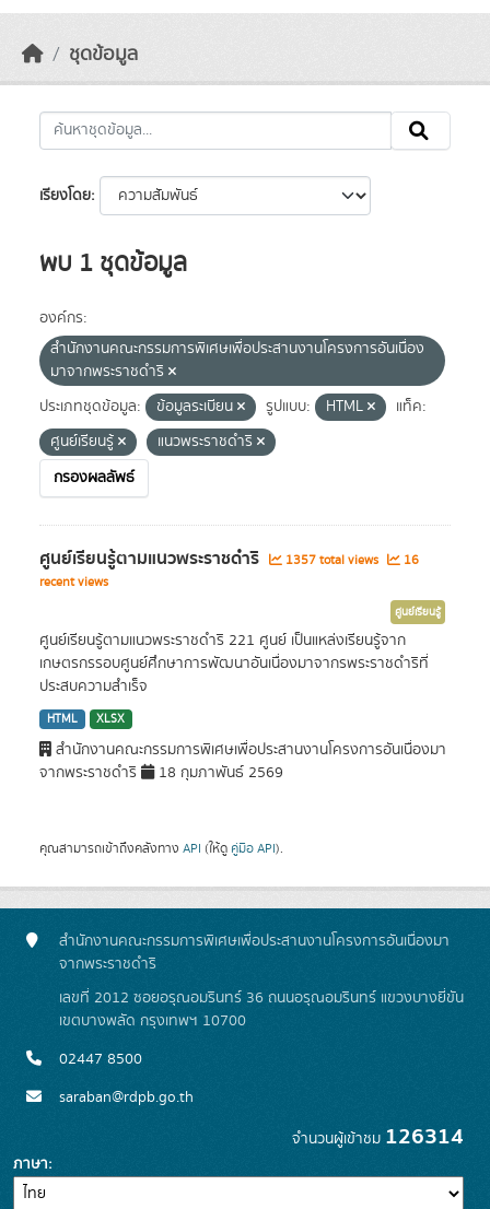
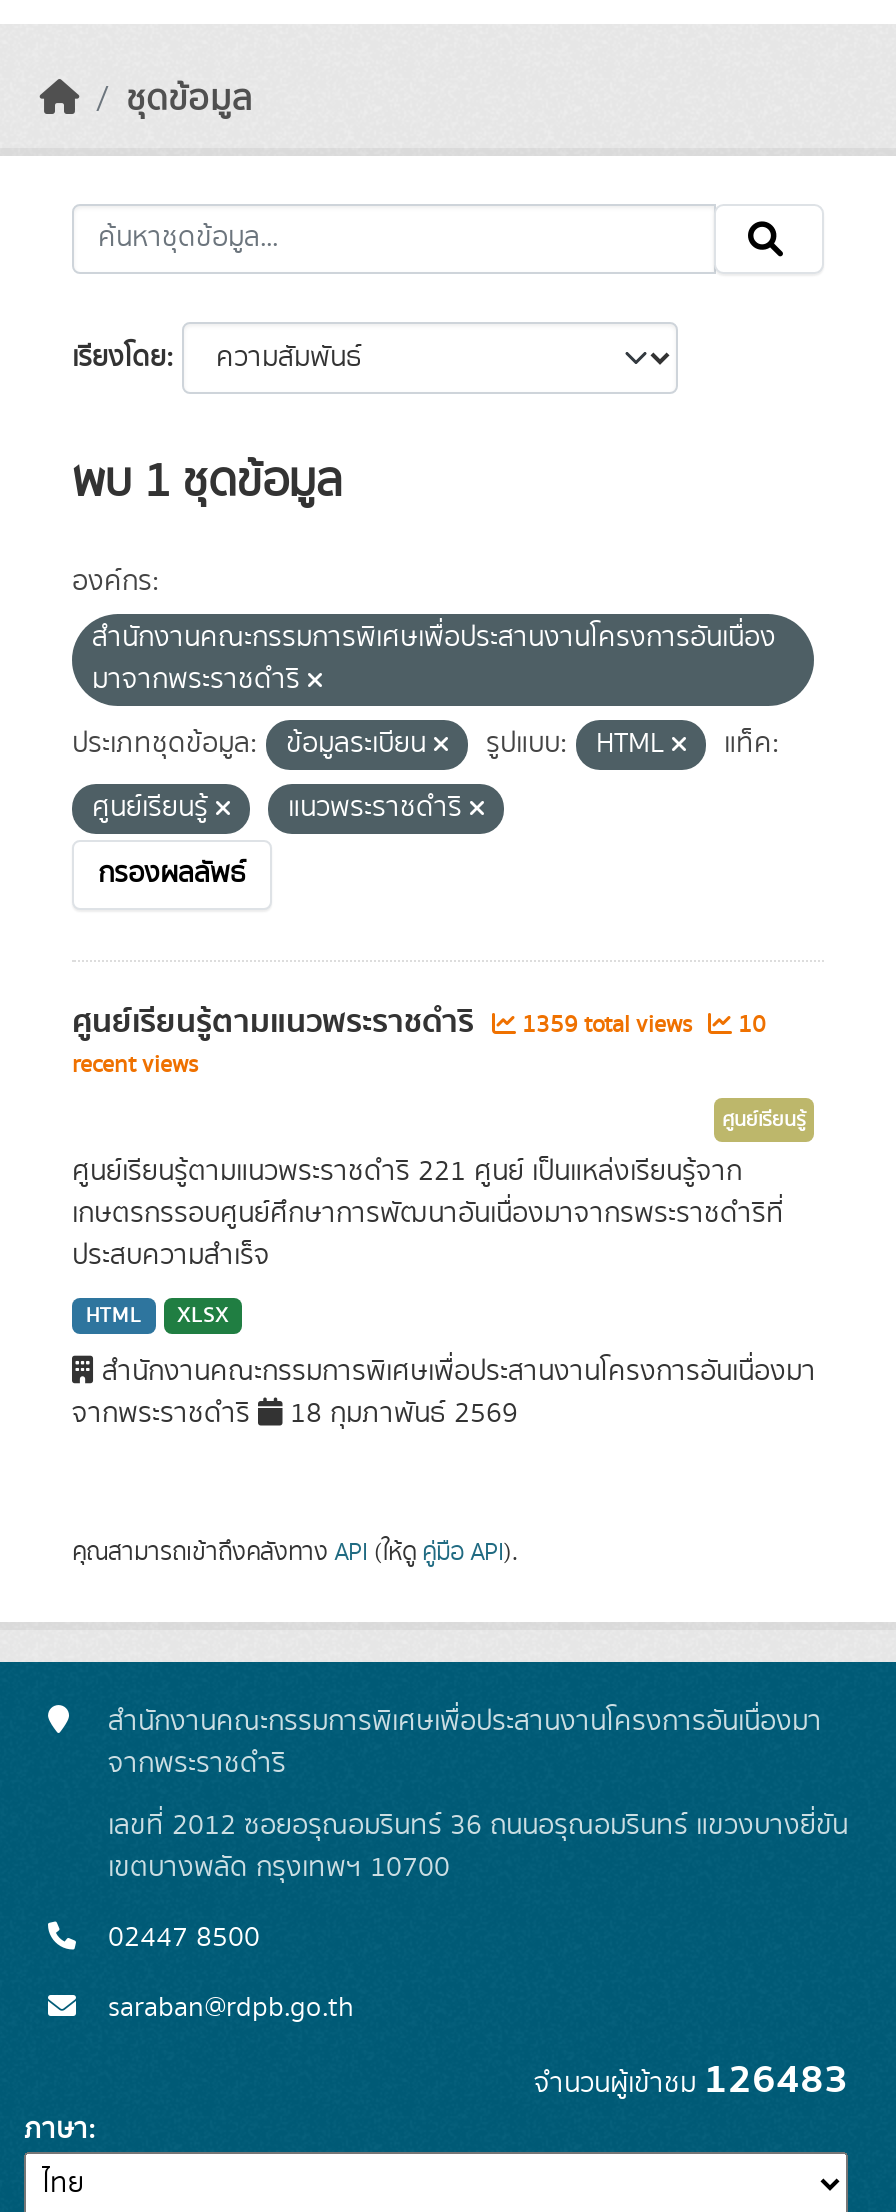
- 1357 total views
+ 1359 total views

- 16
+ 10

- จำนวนผู้เข้าชม126314
+ จำนวนผู้เข้าชม126483
